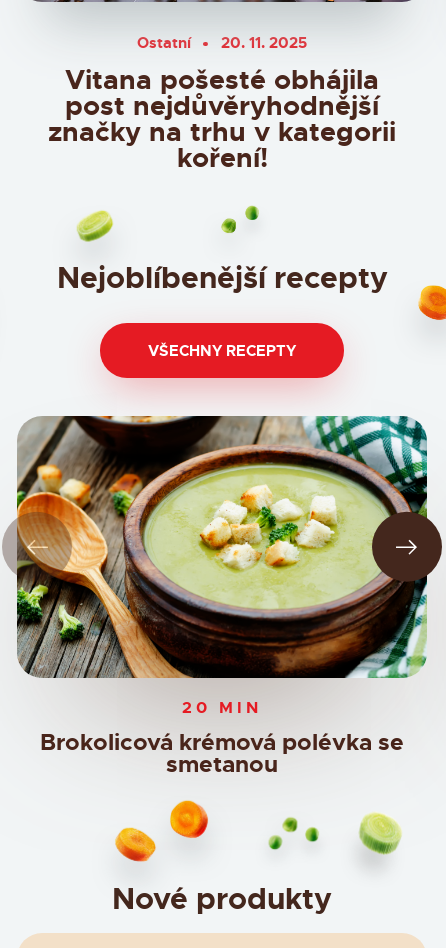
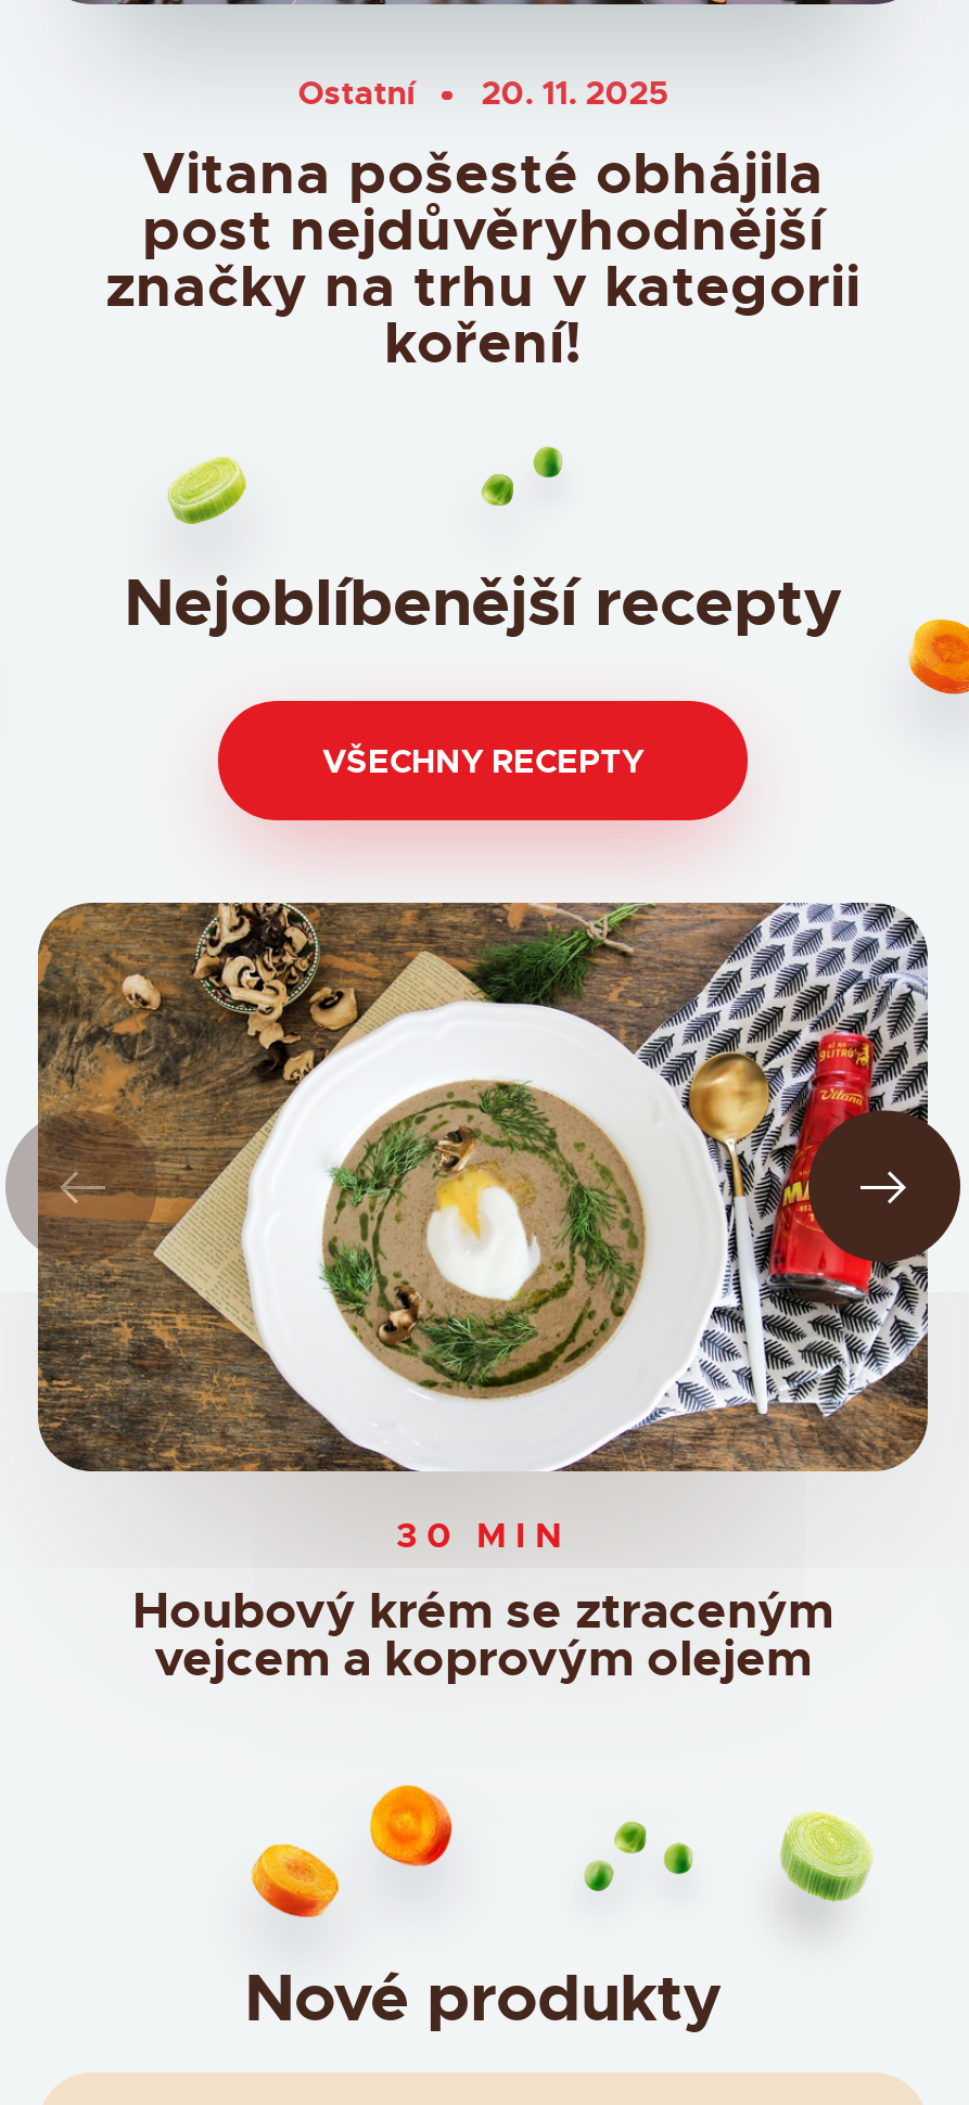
- [image]
- 20 MIN
- Brokolicová krémová polévka se
- smetanou
+ [image]
+ 30 MIN
+ Houbový krém se ztraceným
+ vejcem a koprovým olejem
